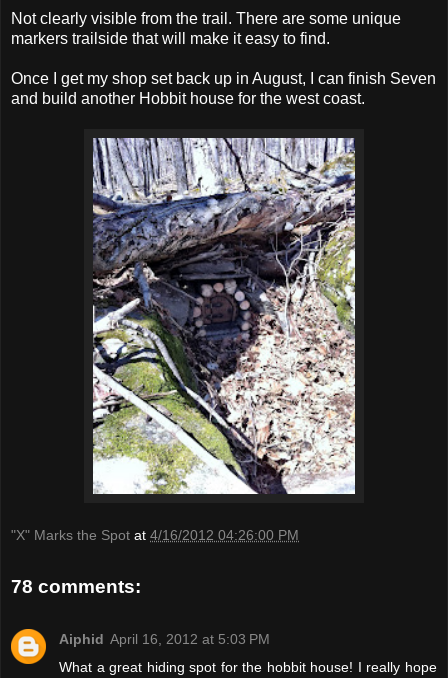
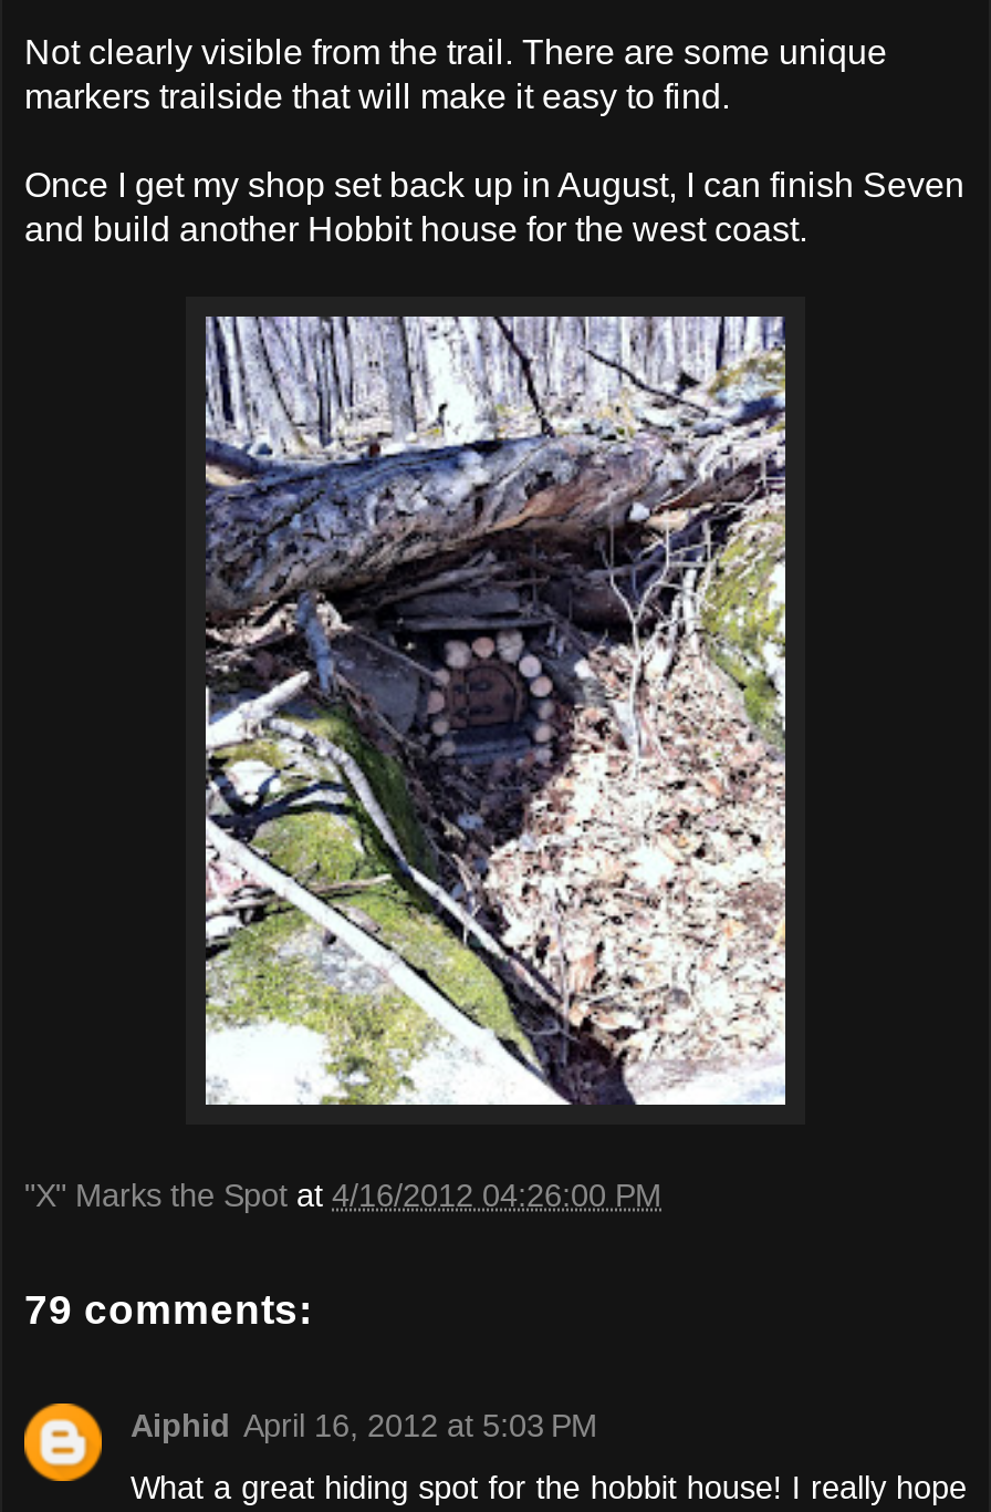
- 78 comments:
+ 79 comments:
